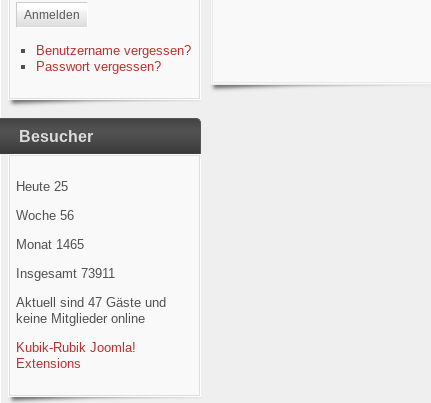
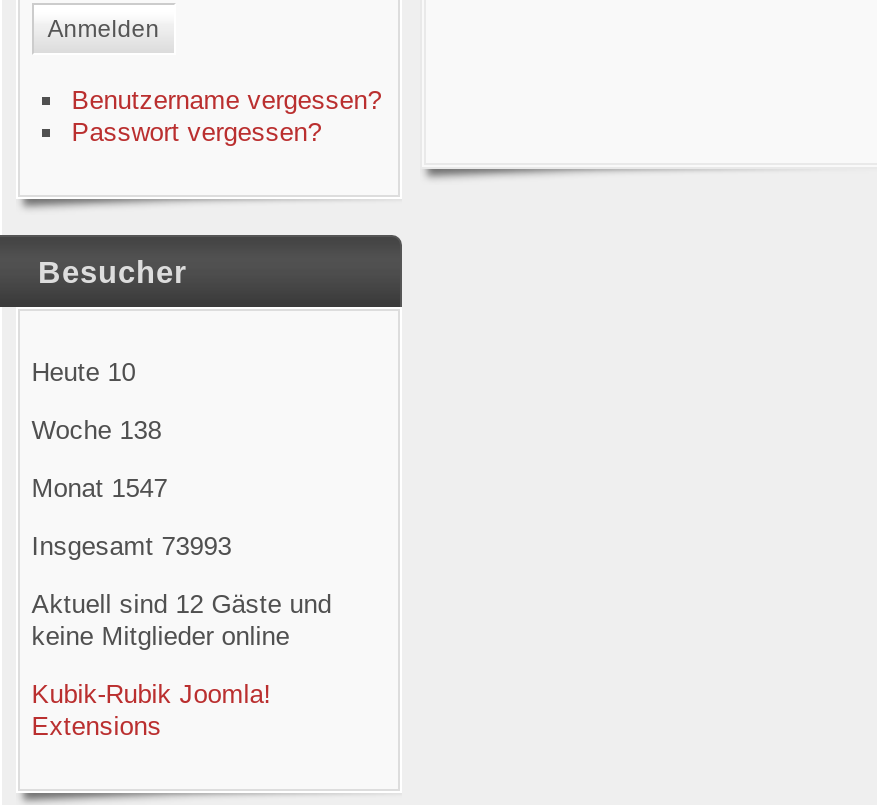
- Heute 25
+ Heute 10

- Woche 56
+ Woche 138

- Monat 1465
+ Monat 1547

- Insgesamt 73911
+ Insgesamt 73993

- Aktuell sind 47 Gäste und
+ Aktuell sind 12 Gäste und
